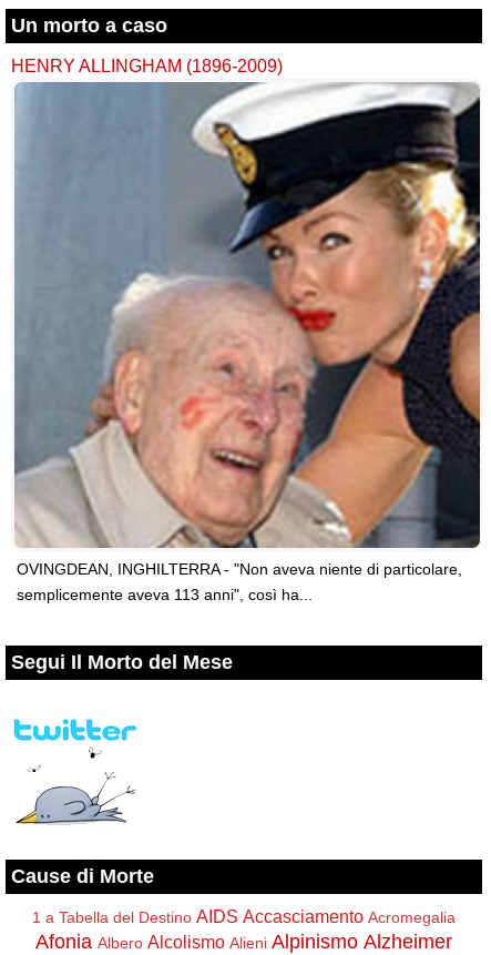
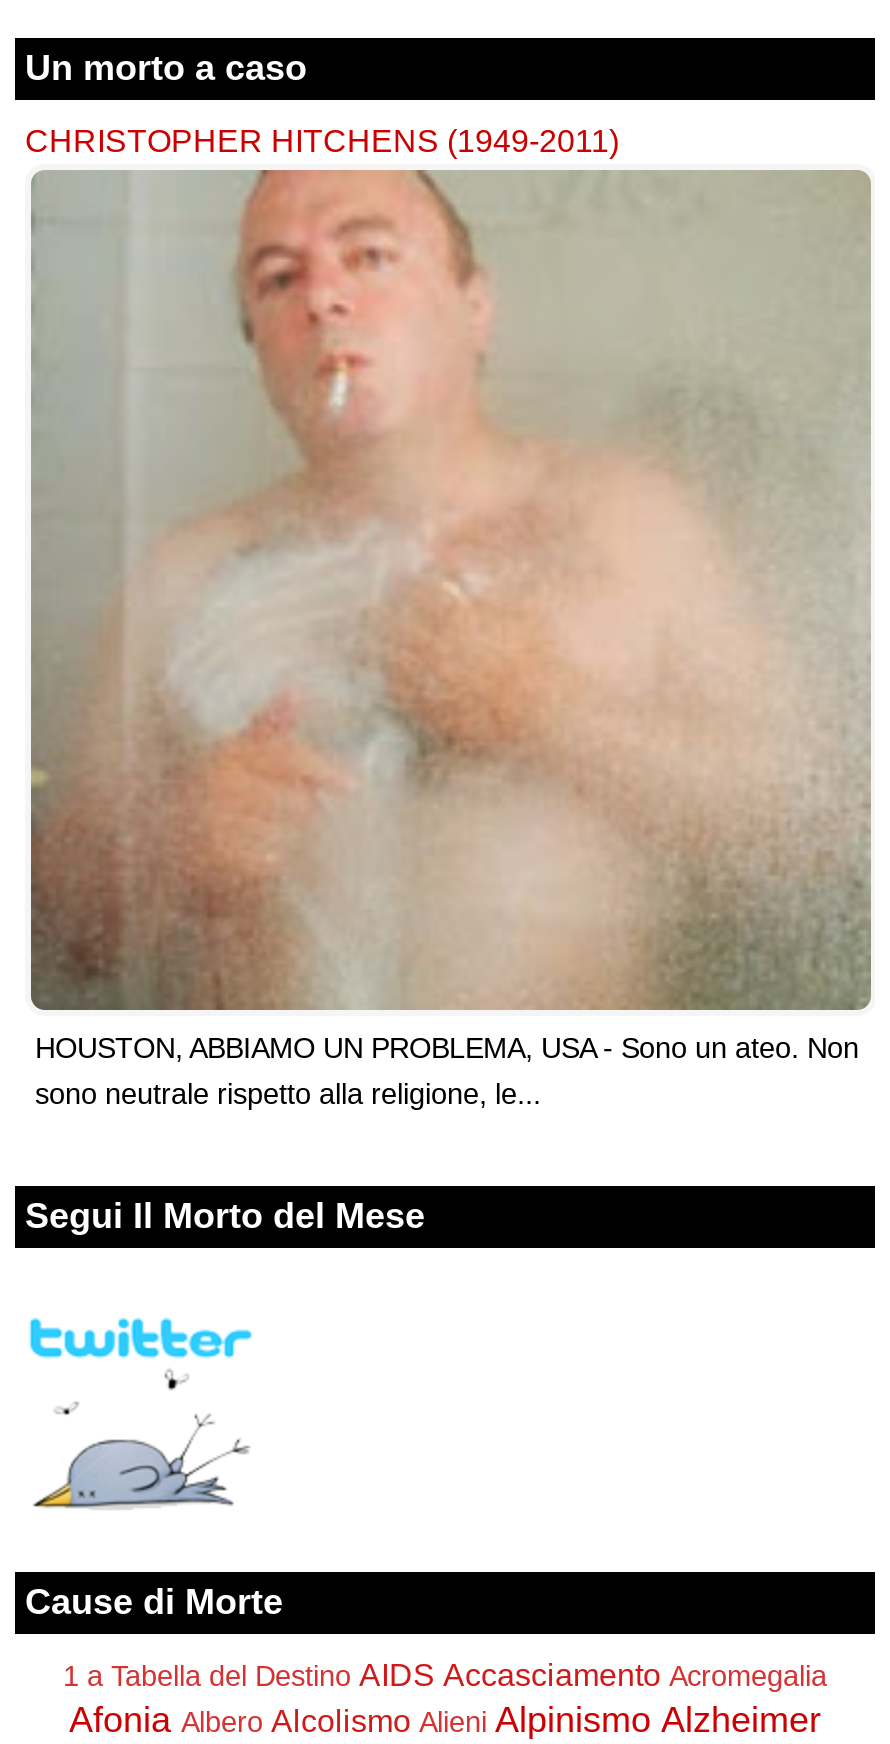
- HENRY ALLINGHAM (1896-2009)
+ CHRISTOPHER HITCHENS (1949-2011)

- [image]
- OVINGDEAN, INGHILTERRA - "Non aveva niente di particolare,
- semplicemente aveva 113 anni", così ha...
+ [image]
+ HOUSTON, ABBIAMO UN PROBLEMA, USA - Sono un ateo. Non
+ sono neutrale rispetto alla religione, le...
